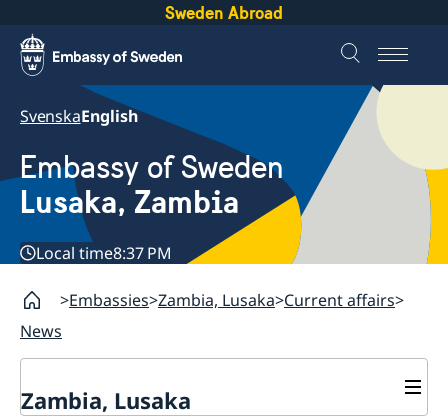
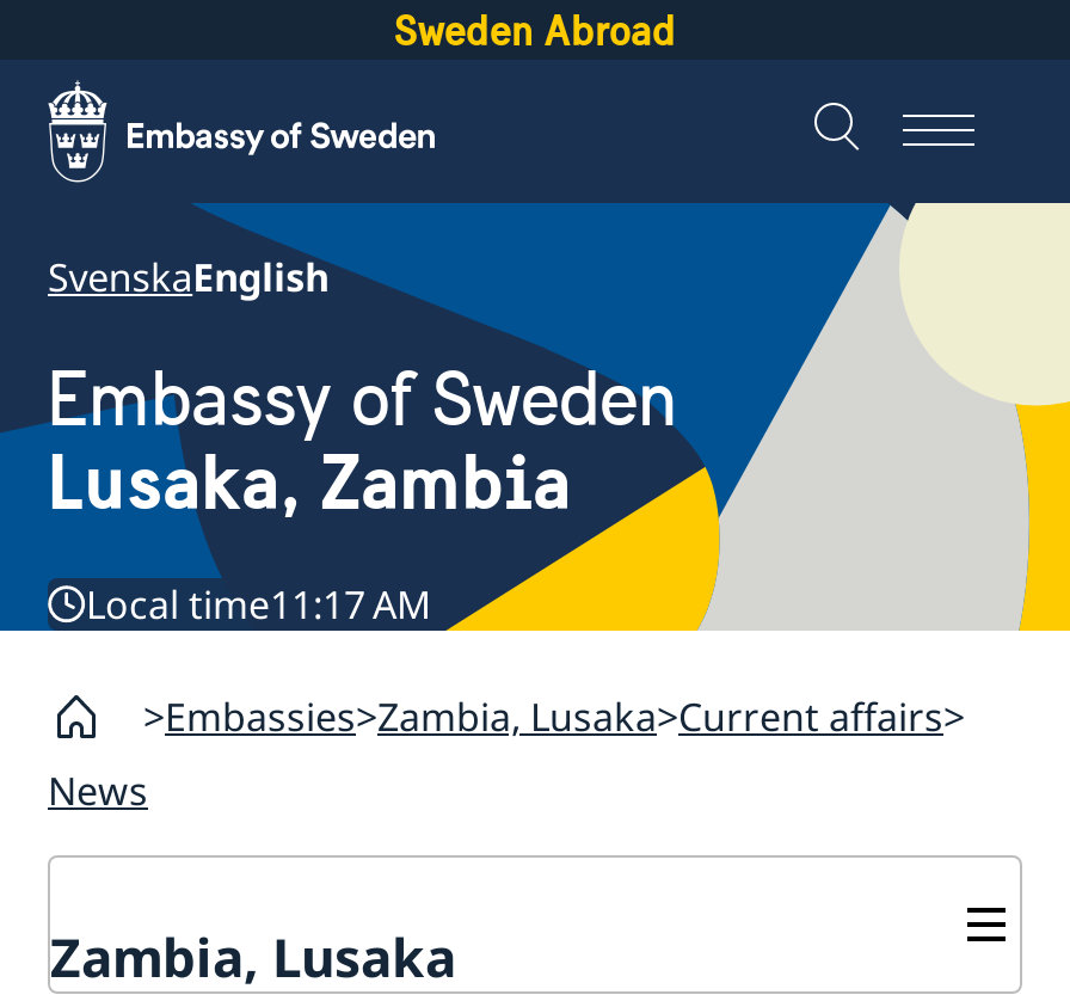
- Local time8:37 PM
+ Local time11:17 AM
